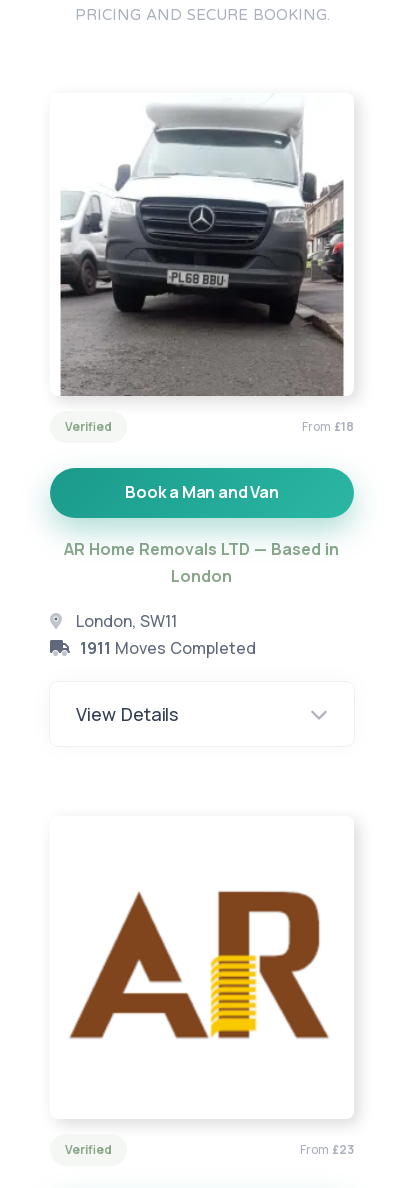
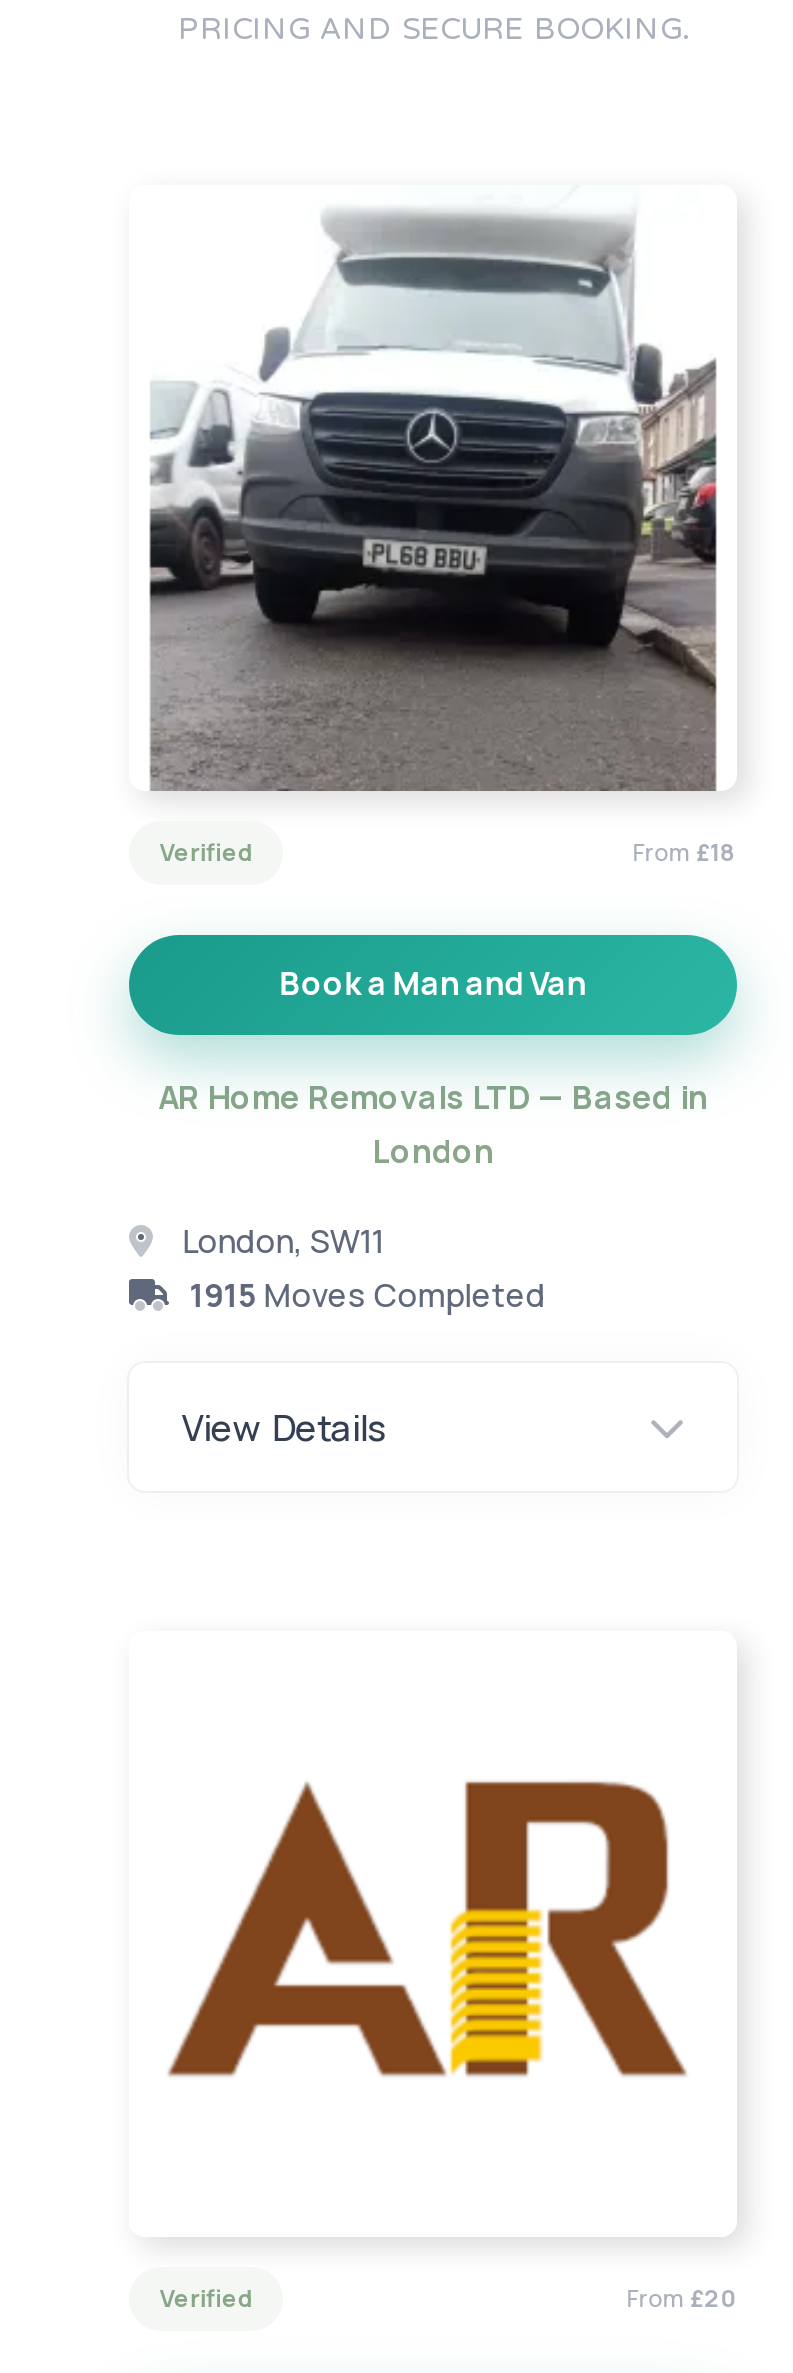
- 1911 Moves Completed
+ 1915 Moves Completed

- From £23
+ From £20
